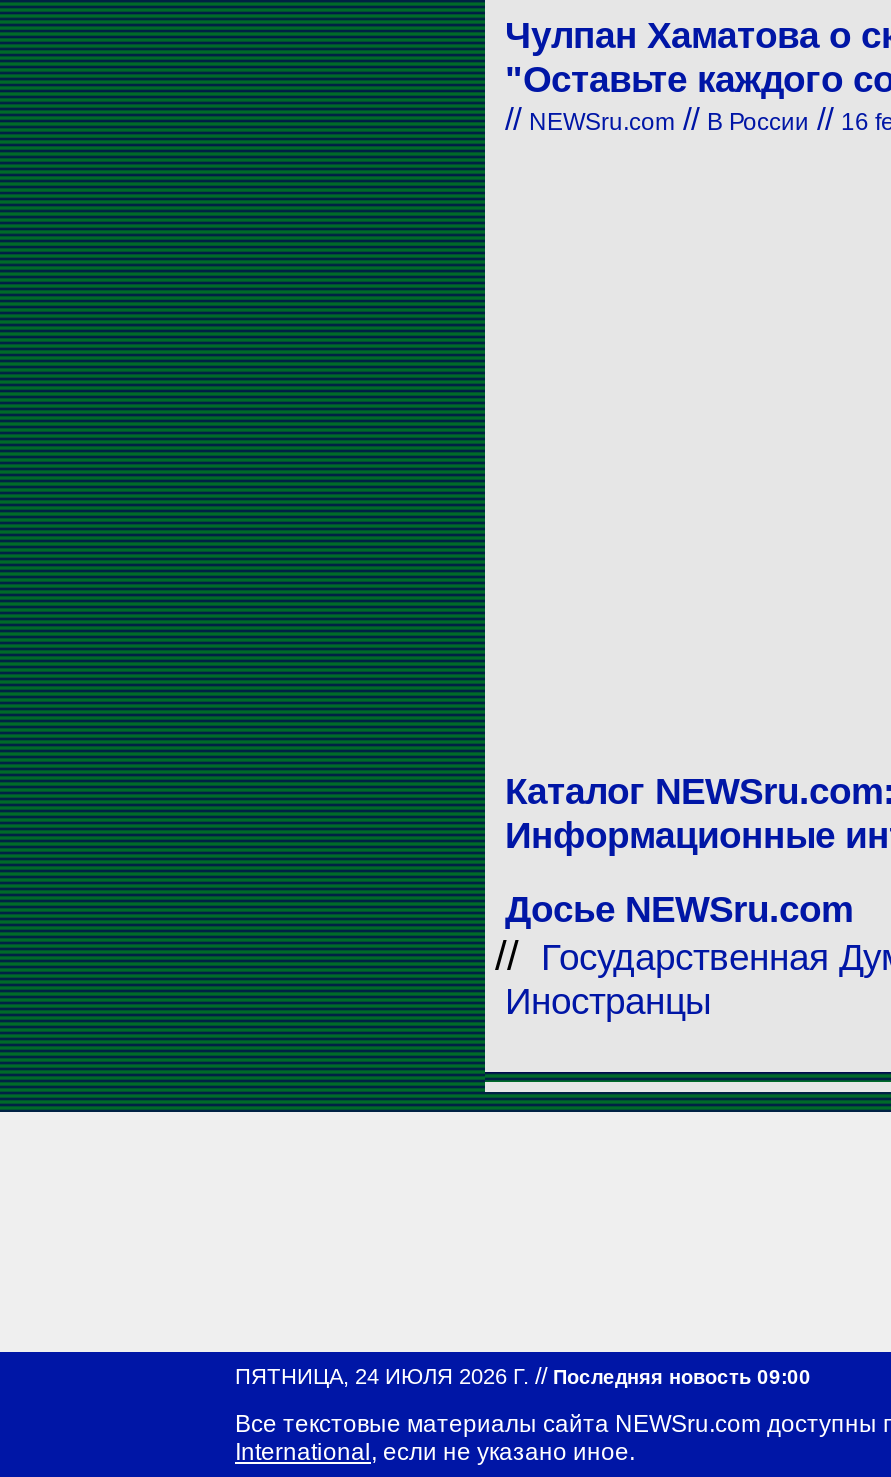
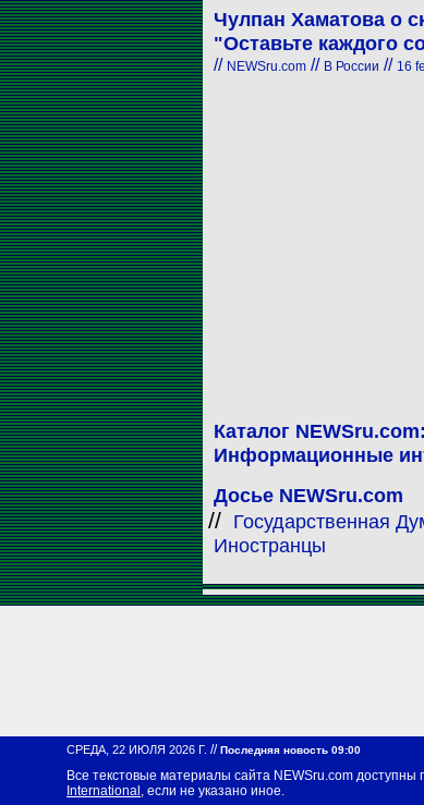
- ПЯТНИЦА, 24 ИЮЛЯ 2026 Г. // Последняя новость 09:00
+ СРЕДА, 22 ИЮЛЯ 2026 Г. // Последняя новость 09:00
